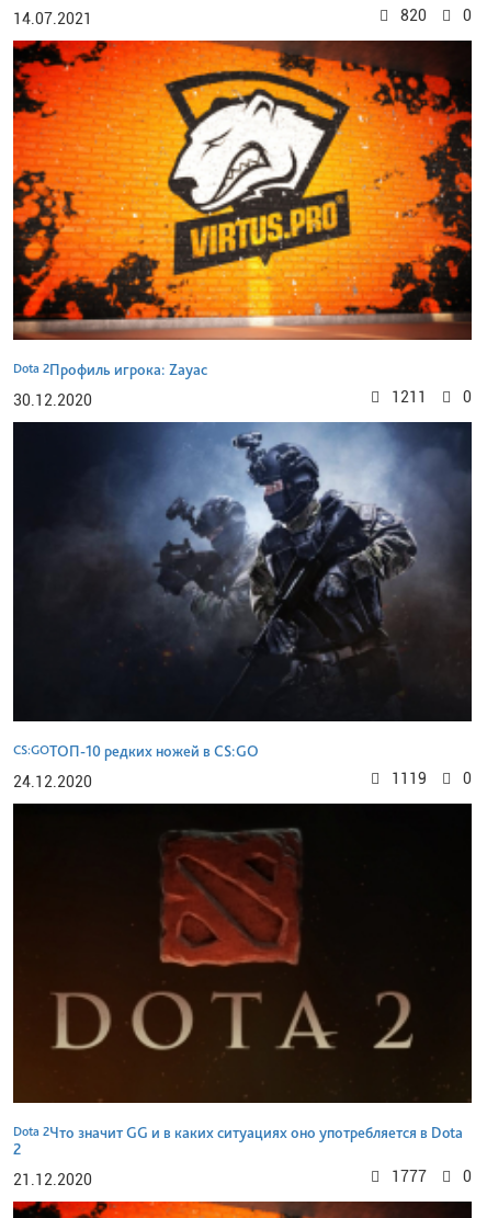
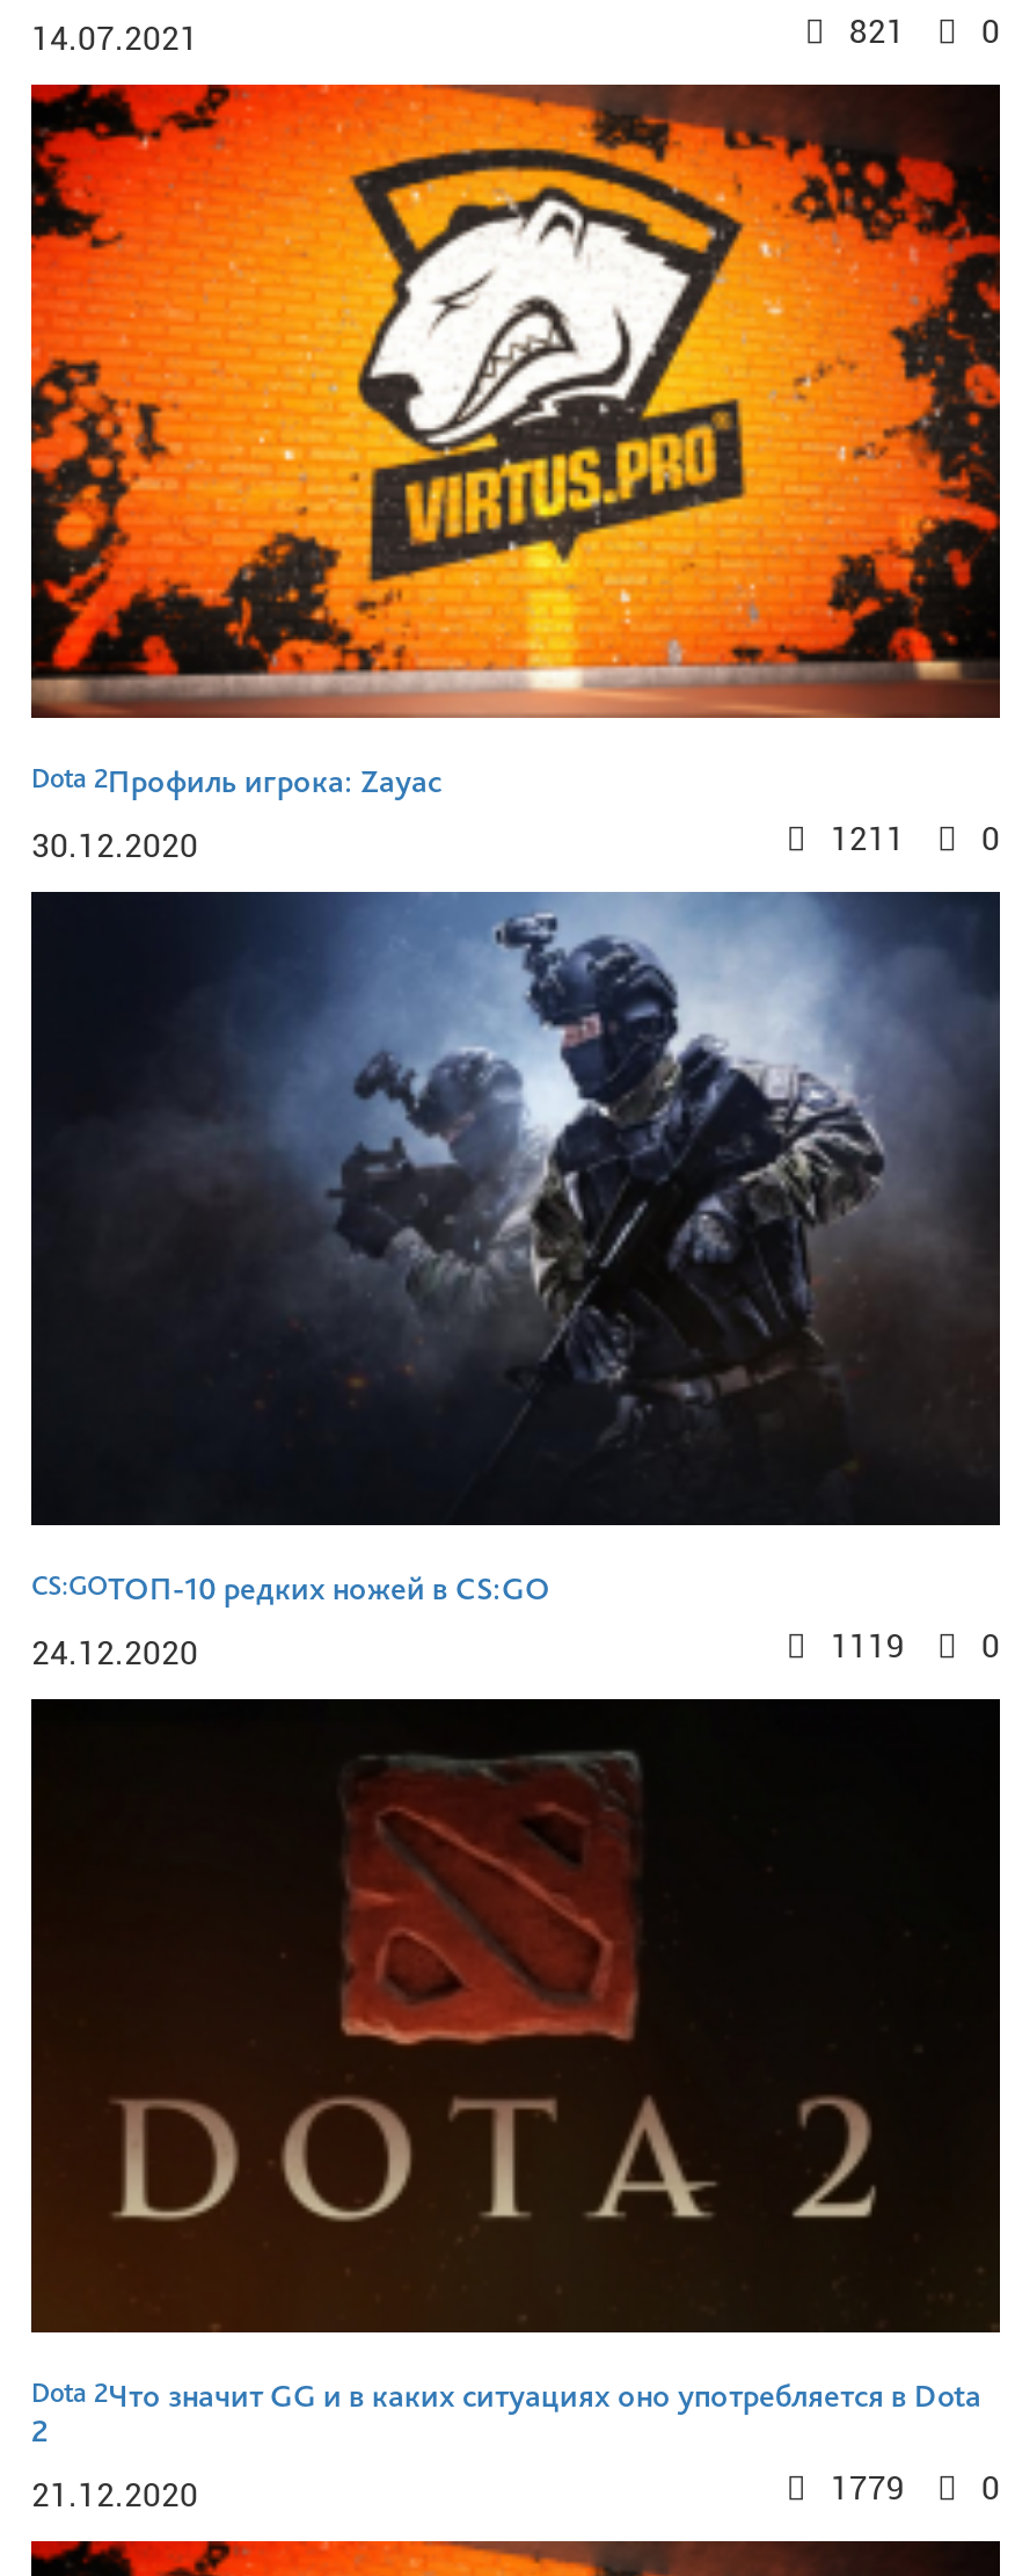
- 820
+ 821

- 1777
+ 1779
